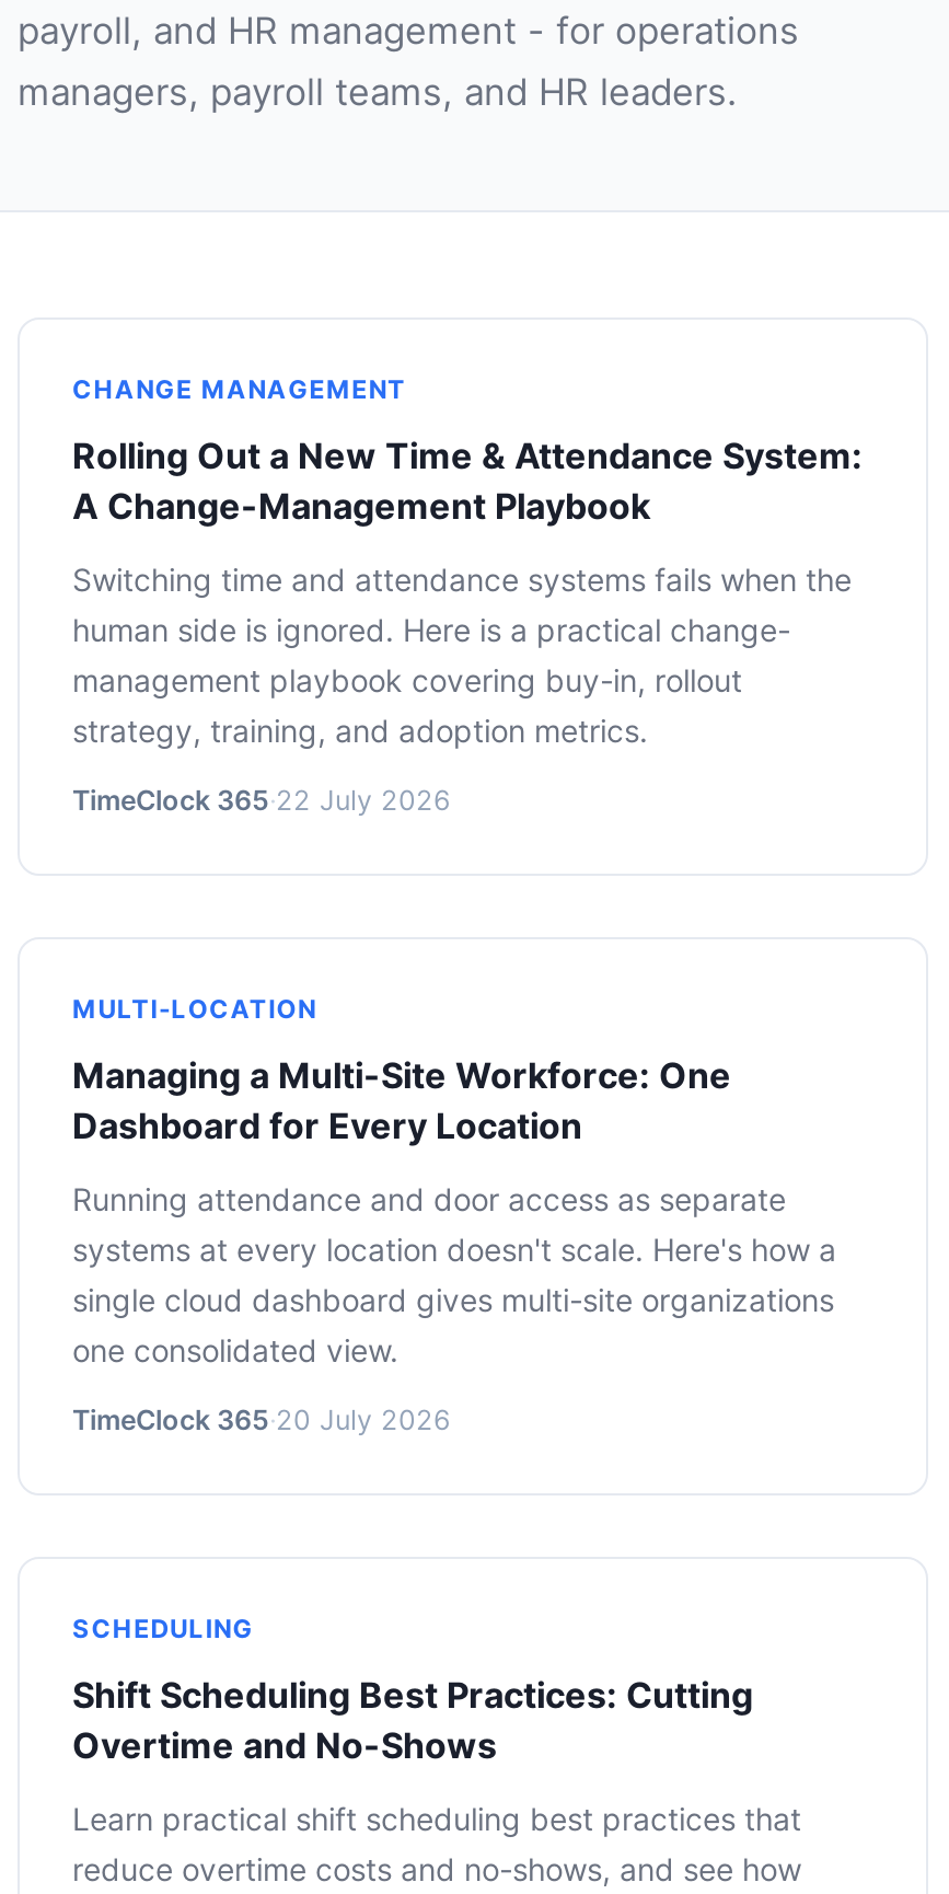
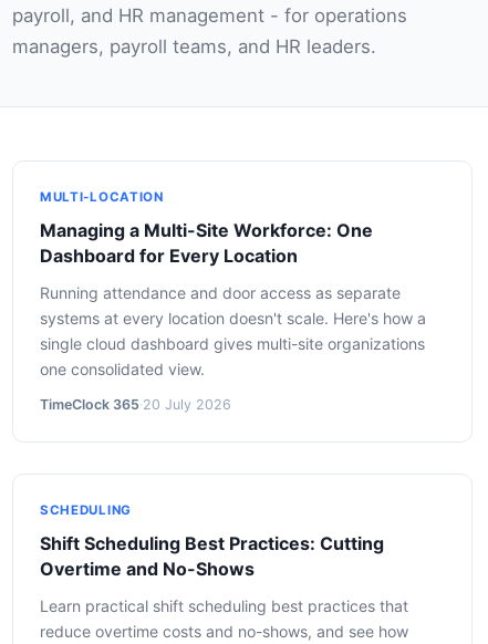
- CHANGE MANAGEMENT
- Rolling Out a New Time & Attendance System:
- A Change-Management Playbook
- Switching time and attendance systems fails when the
- human side is ignored. Here is a practical change-
- management playbook covering buy-in, rollout
- strategy, training, and adoption metrics.
- TimeClock 365 · 22 July 2026
